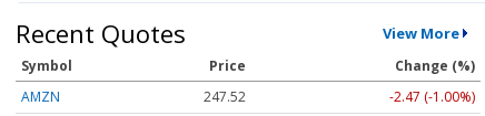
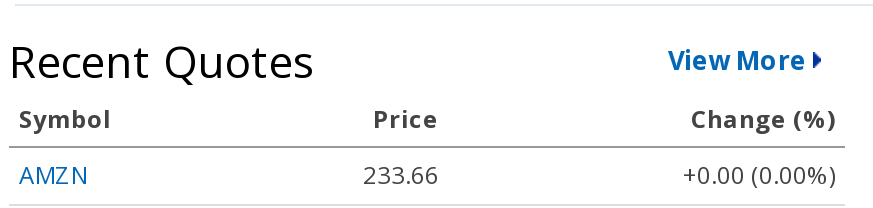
- 247.52
+ 233.66

- -2.47 (-1.00%)
+ +0.00 (0.00%)
